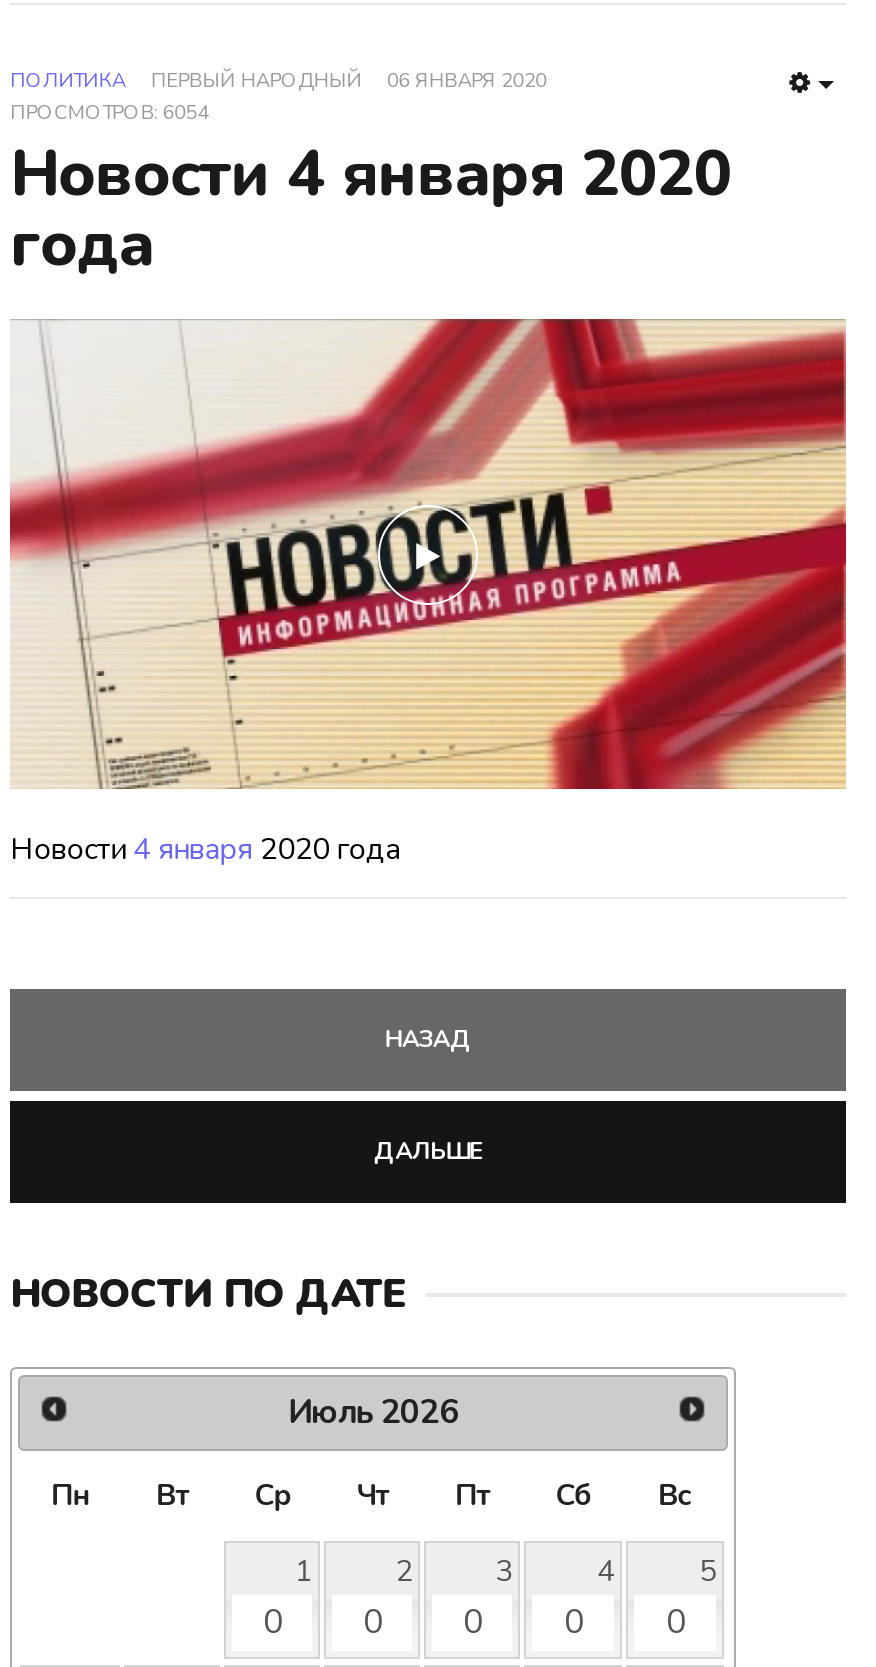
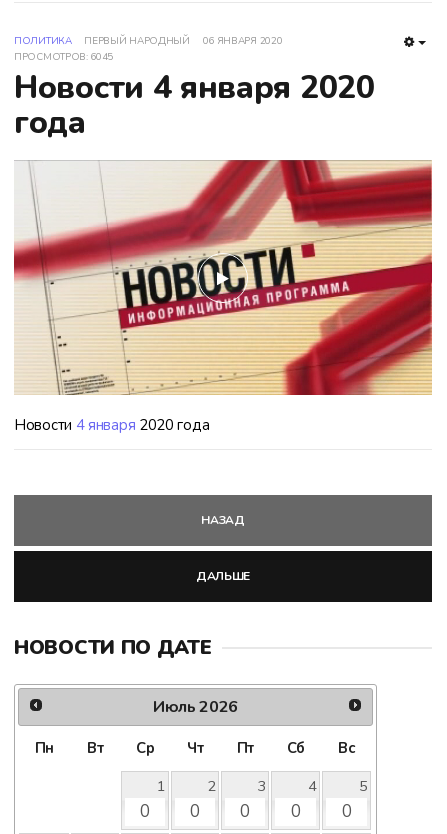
- ПРОСМОТРОВ: 6054
+ ПРОСМОТРОВ: 6045
